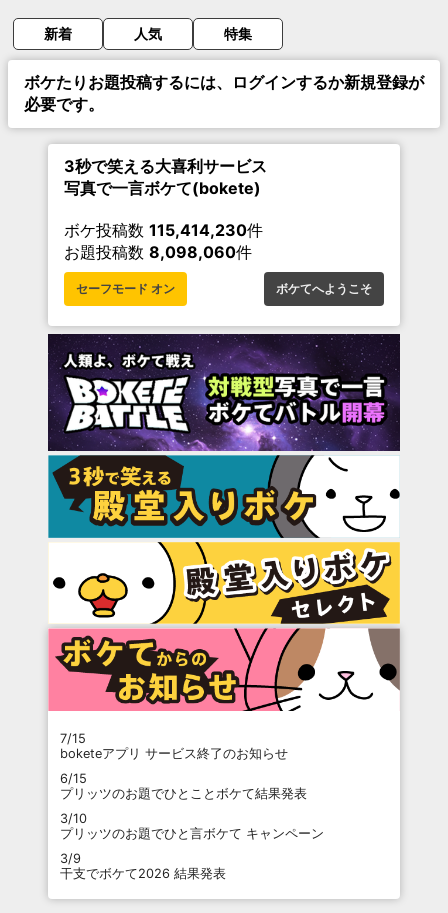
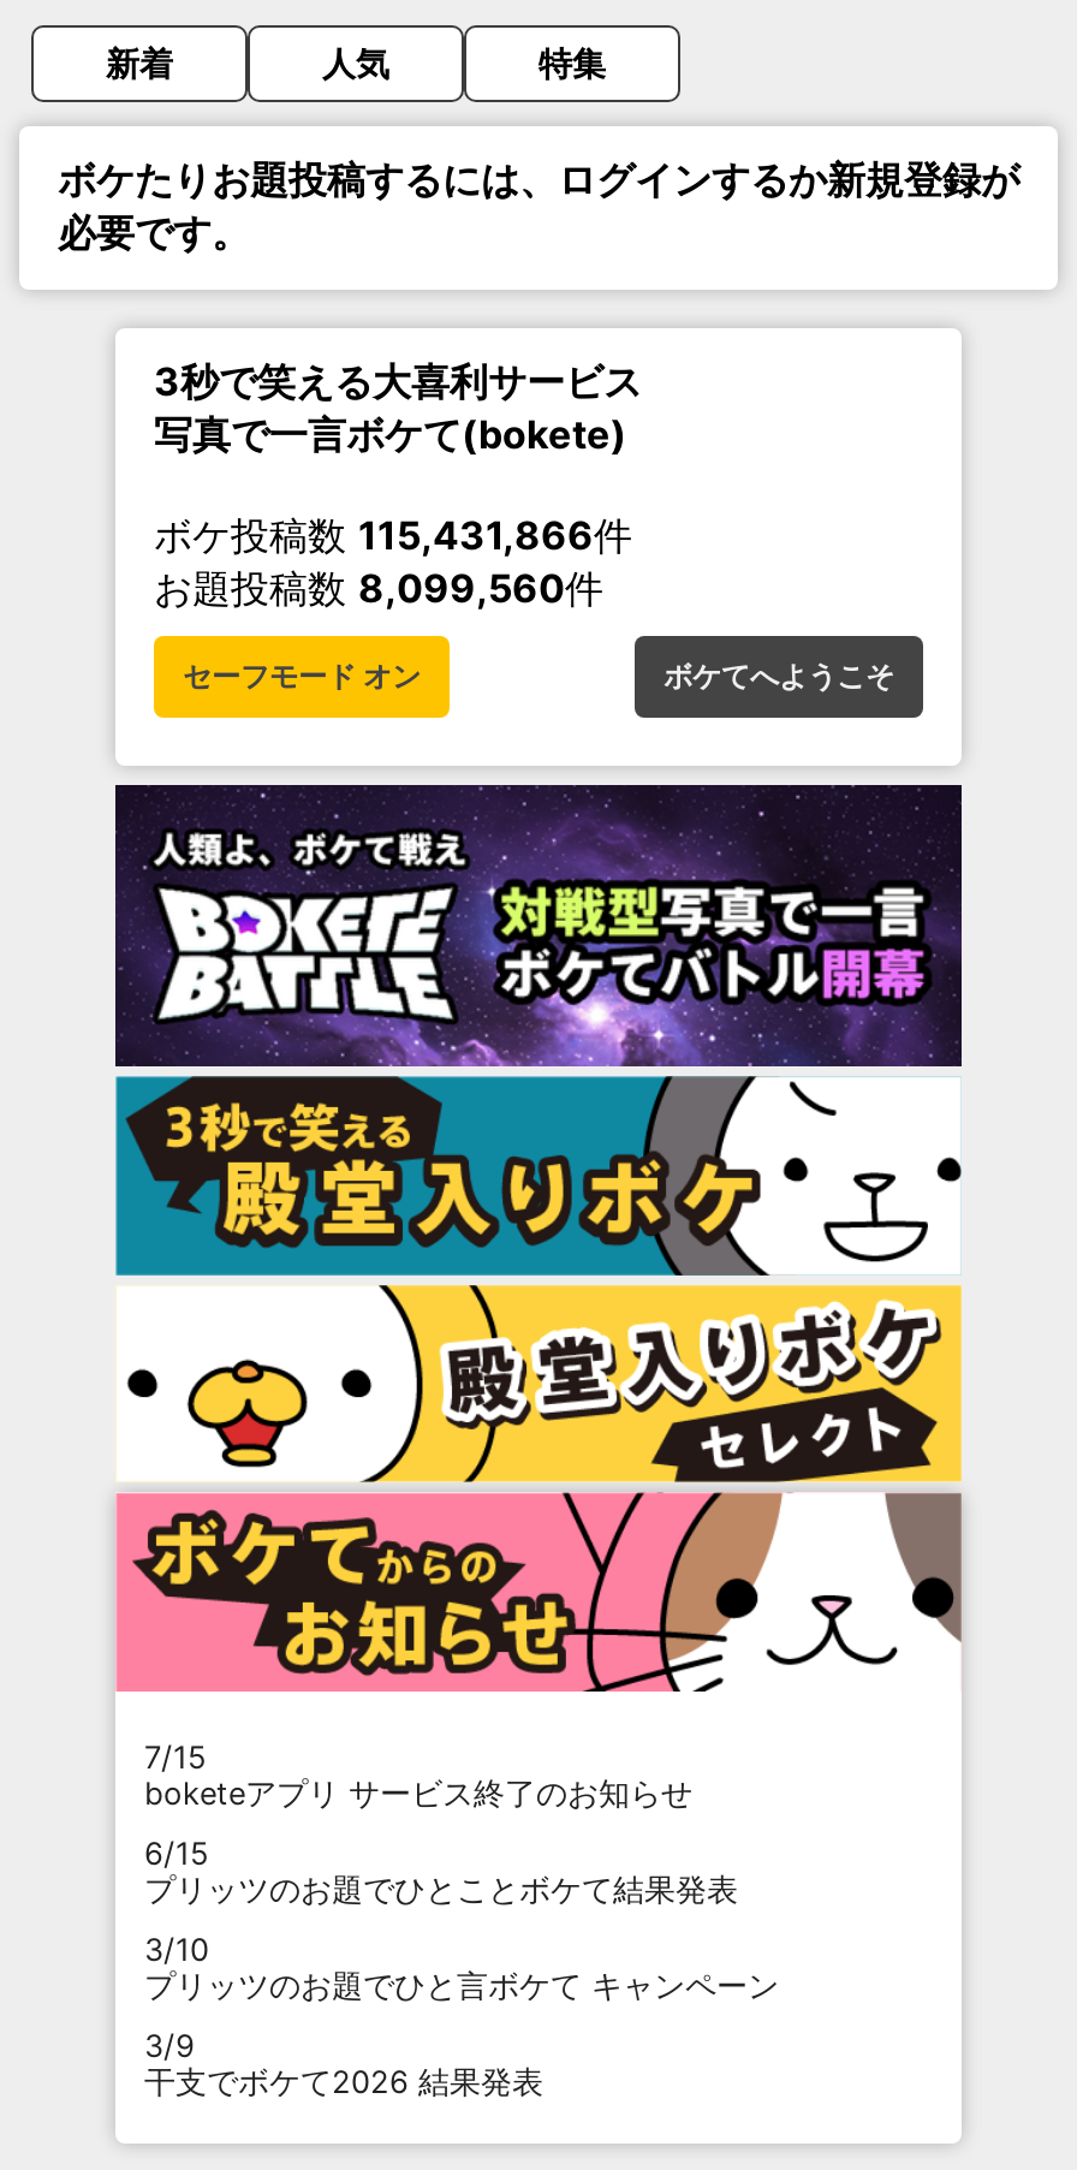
- ボケ投稿数115,414,230件
+ ボケ投稿数115,431,866件

- お題投稿数8,098,060件
+ お題投稿数8,099,560件
